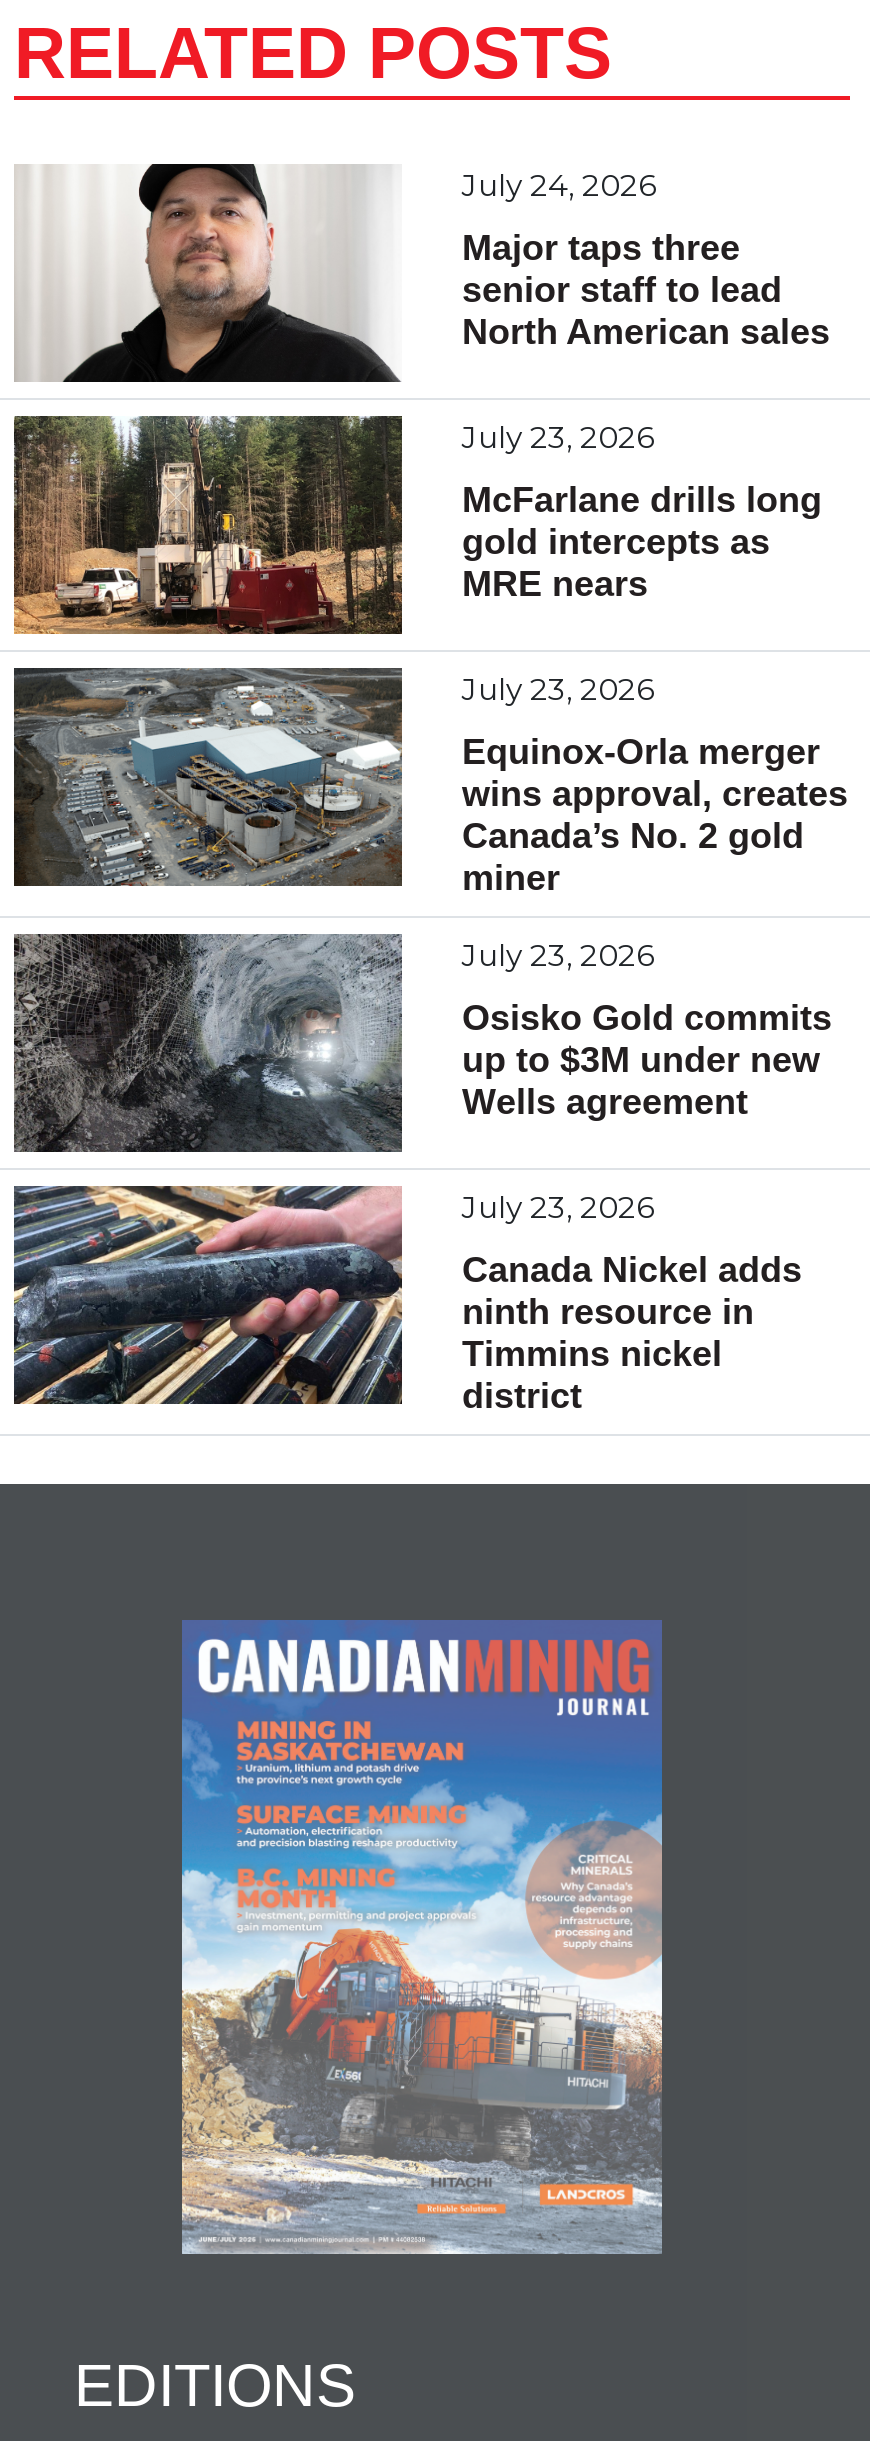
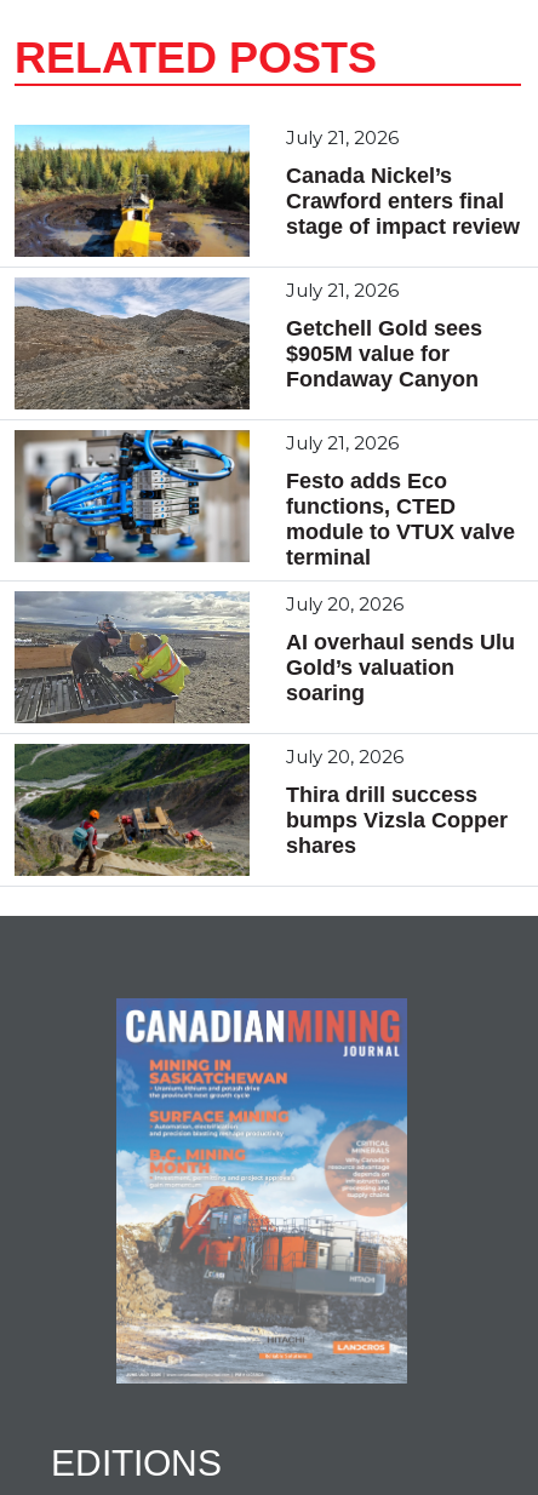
- [image]
- July 24, 2026
+ [image]
+ July 21, 2026

- Major taps three
- senior staff to lead
- North American sales
+ Canada Nickel’s
+ Crawford enters final
+ stage of impact review

- [image]
- July 23, 2026
+ [image]
+ July 21, 2026

- McFarlane drills long
- gold intercepts as
- MRE nears
+ Getchell Gold sees
+ $905M value for
+ Fondaway Canyon

- [image]
- July 23, 2026
+ [image]
+ July 21, 2026

- Equinox-Orla merger
- wins approval, creates
- Canada’s No. 2 gold
- miner
+ Festo adds Eco
+ functions, CTED
+ module to VTUX valve
+ terminal

- [image]
- July 23, 2026
+ [image]
+ July 20, 2026

- Osisko Gold commits
- up to $3M under new
- Wells agreement
+ AI overhaul sends Ulu
+ Gold’s valuation
+ soaring

- [image]
- July 23, 2026
+ [image]
+ July 20, 2026

- Canada Nickel adds
- ninth resource in
- Timmins nickel
- district
+ Thira drill success
+ bumps Vizsla Copper
+ shares
